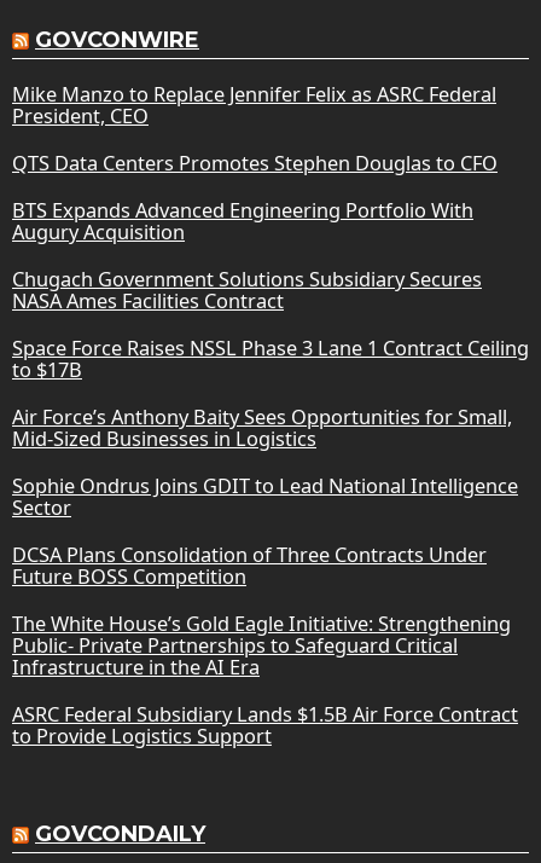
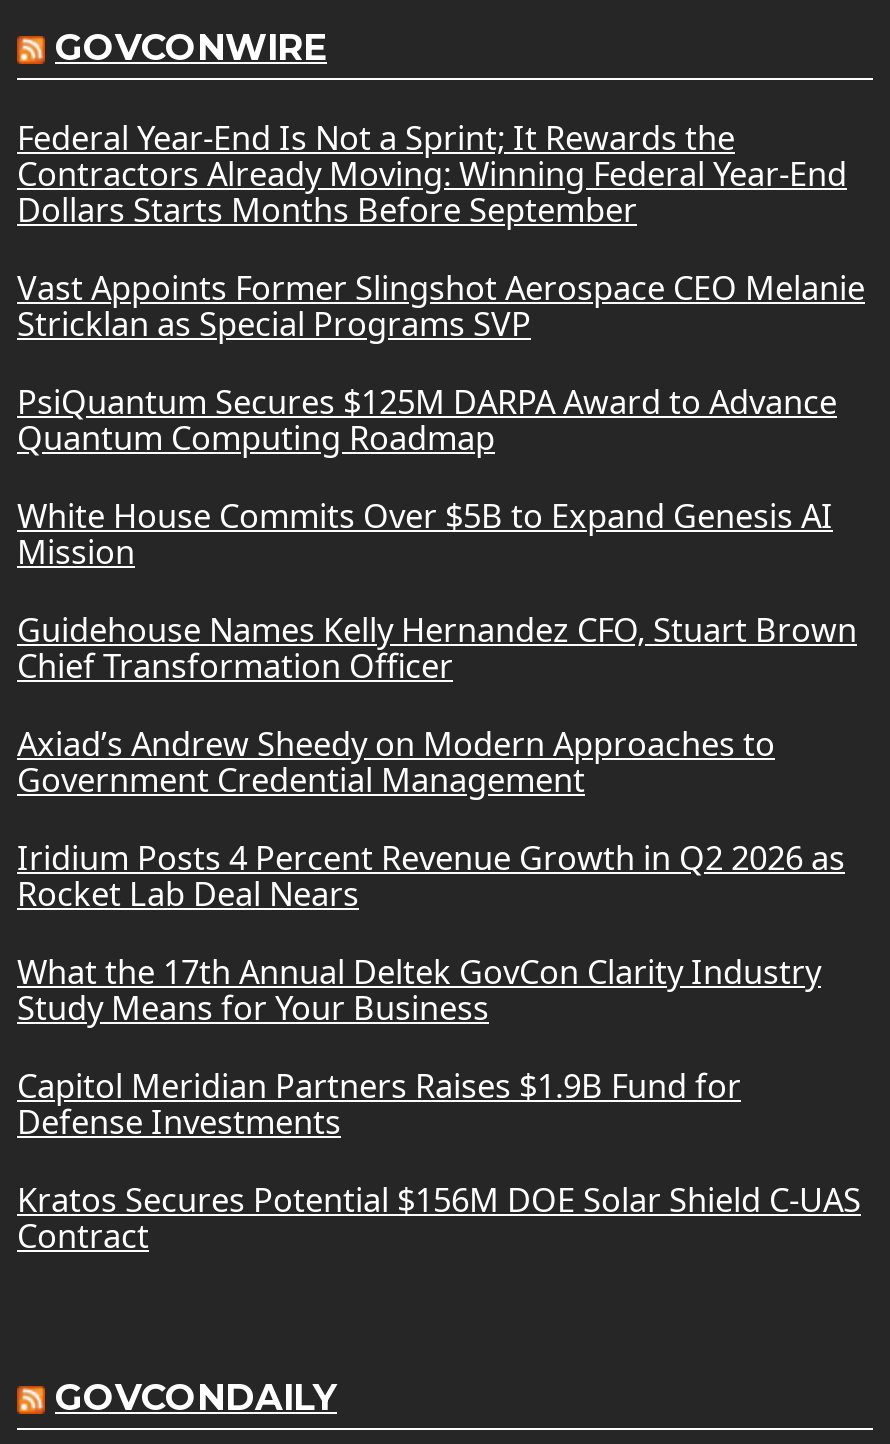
- Mike Manzo to Replace Jennifer Felix as ASRC Federal
- President, CEO
+ Federal Year-End Is Not a Sprint; It Rewards the
+ Contractors Already Moving: Winning Federal Year-End
+ Dollars Starts Months Before September

- QTS Data Centers Promotes Stephen Douglas to CFO
+ Vast Appoints Former Slingshot Aerospace CEO Melanie
+ Stricklan as Special Programs SVP

- BTS Expands Advanced Engineering Portfolio With
- Augury Acquisition
+ PsiQuantum Secures $125M DARPA Award to Advance
+ Quantum Computing Roadmap

- Chugach Government Solutions Subsidiary Secures
- NASA Ames Facilities Contract
+ White House Commits Over $5B to Expand Genesis AI
+ Mission

- Space Force Raises NSSL Phase 3 Lane 1 Contract Ceiling
- to $17B
+ Guidehouse Names Kelly Hernandez CFO, Stuart Brown
+ Chief Transformation Officer

- Air Force’s Anthony Baity Sees Opportunities for Small,
- Mid-Sized Businesses in Logistics
+ Axiad’s Andrew Sheedy on Modern Approaches to
+ Government Credential Management

- Sophie Ondrus Joins GDIT to Lead National Intelligence
- Sector
+ Iridium Posts 4 Percent Revenue Growth in Q2 2026 as
+ Rocket Lab Deal Nears

- DCSA Plans Consolidation of Three Contracts Under
- Future BOSS Competition
+ What the 17th Annual Deltek GovCon Clarity Industry
+ Study Means for Your Business

- The White House’s Gold Eagle Initiative: Strengthening
- Public- Private Partnerships to Safeguard Critical
- Infrastructure in the AI Era
+ Capitol Meridian Partners Raises $1.9B Fund for
+ Defense Investments

- ASRC Federal Subsidiary Lands $1.5B Air Force Contract
- to Provide Logistics Support
+ Kratos Secures Potential $156M DOE Solar Shield C-UAS
+ Contract
